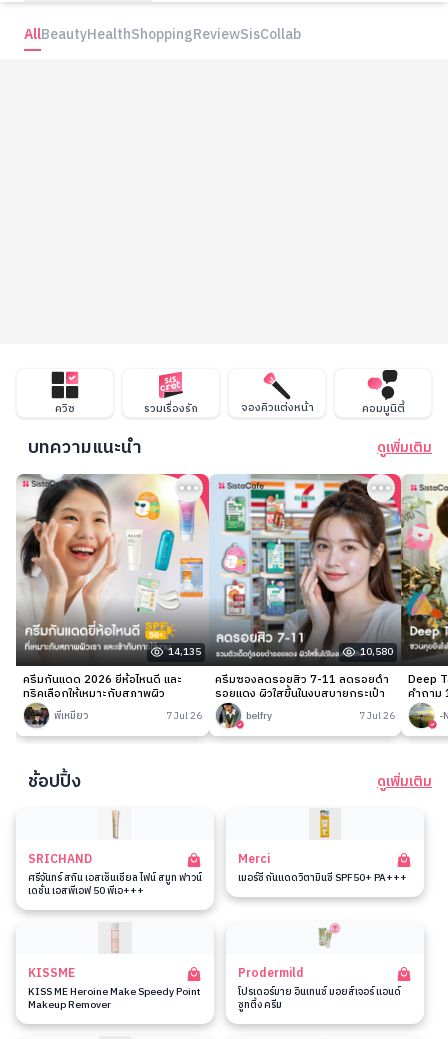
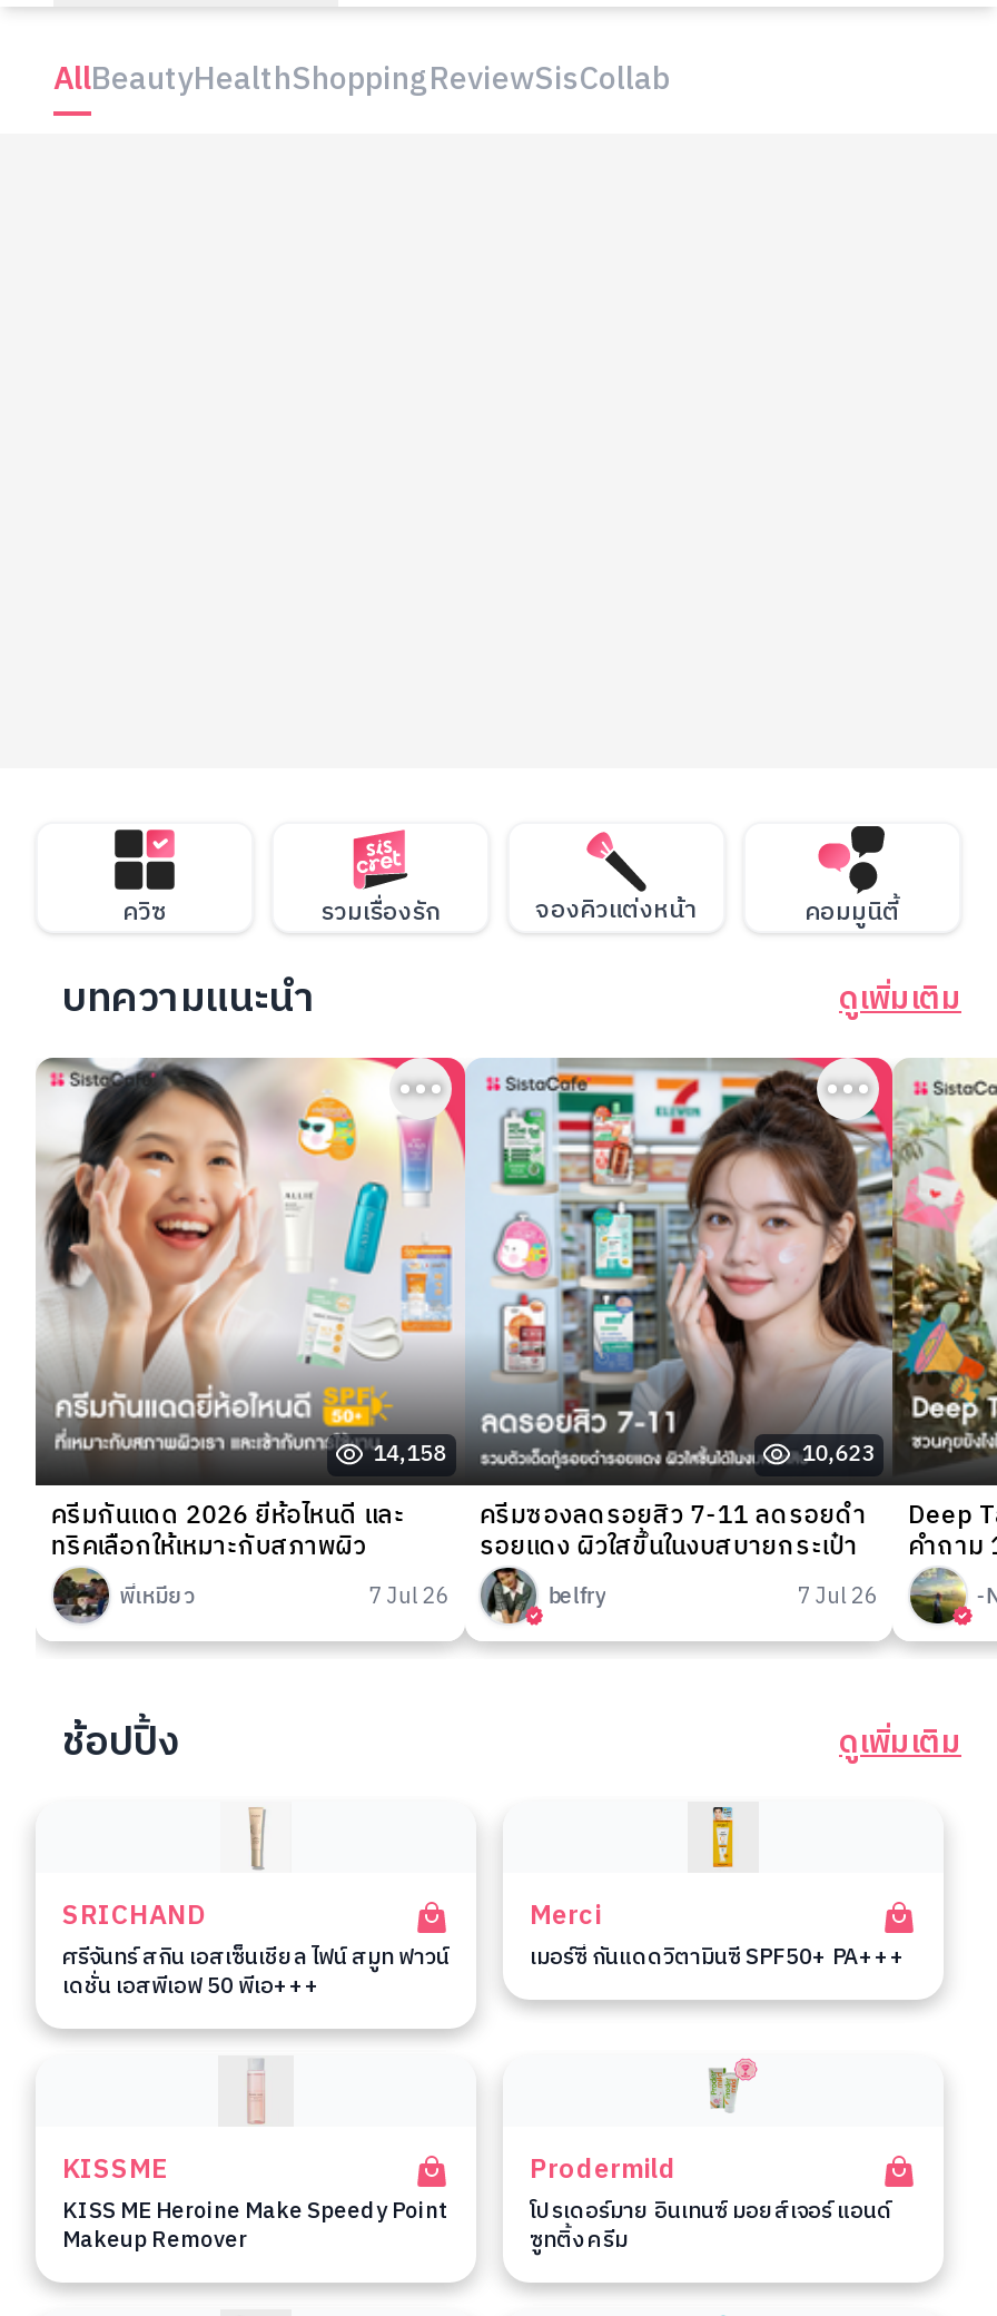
- 14,135
+ 14,158

- 10,580
+ 10,623
